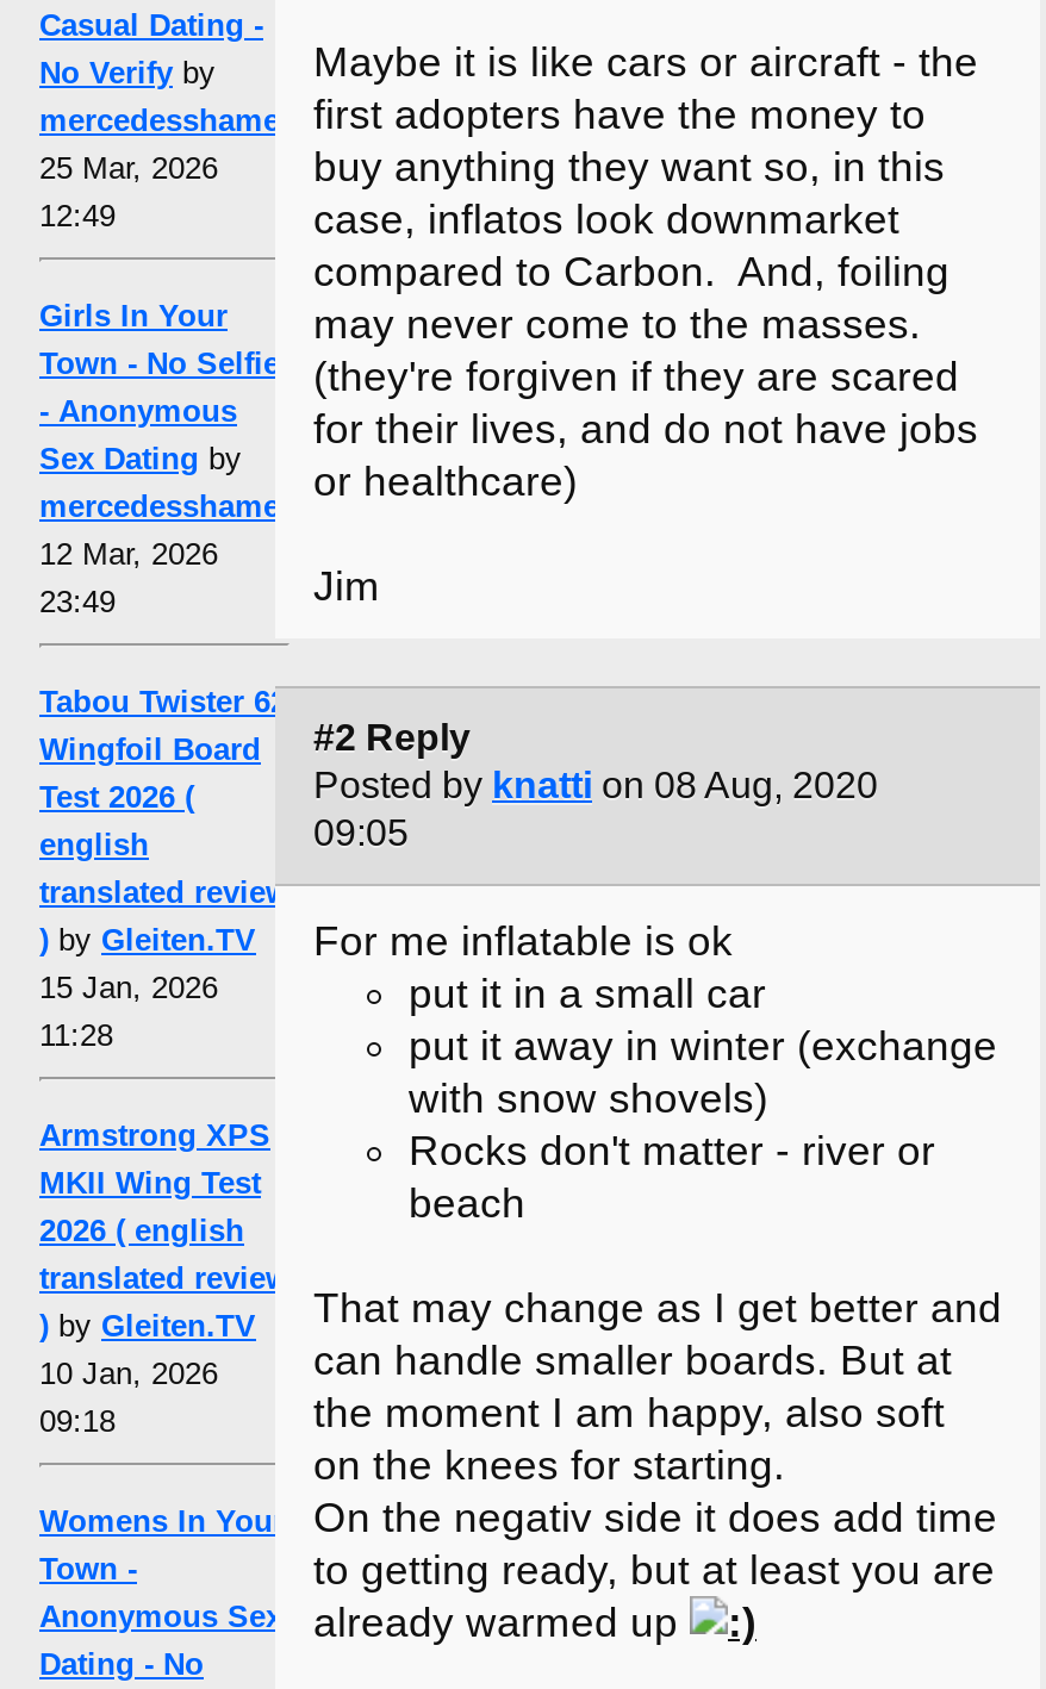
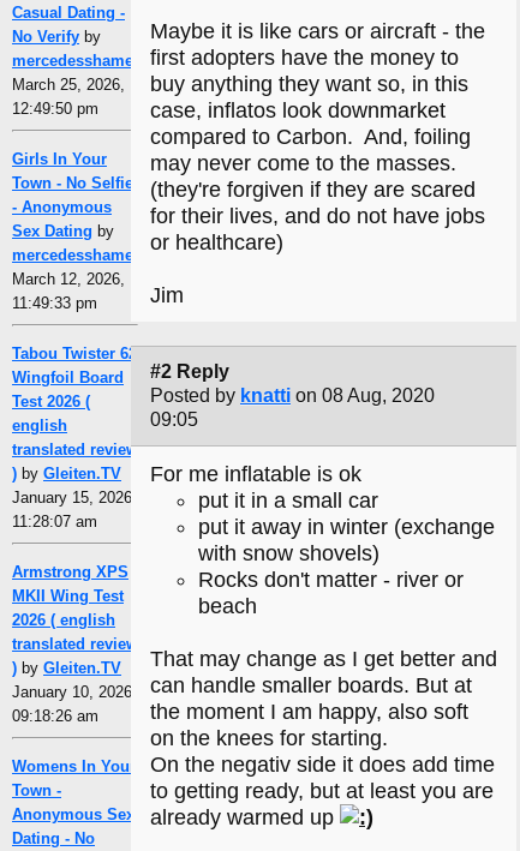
- 25 Mar, 2026
- 12:49
+ March 25, 2026,
+ 12:49:50 pm

- 12 Mar, 2026
- 23:49
+ March 12, 2026,
+ 11:49:33 pm

- 15 Jan, 2026
- 11:28
+ January 15, 2026,
+ 11:28:07 am

- 10 Jan, 2026
- 09:18
+ January 10, 2026,
+ 09:18:26 am
